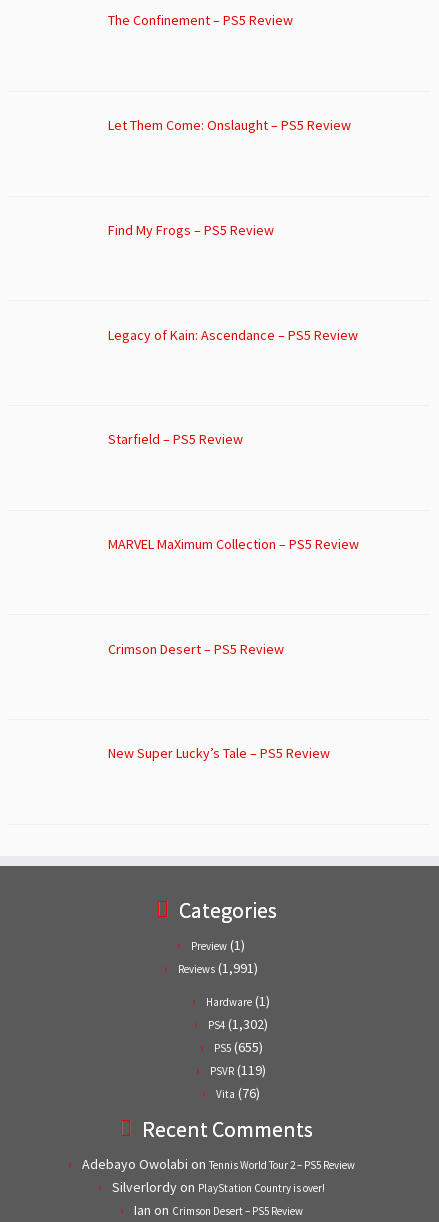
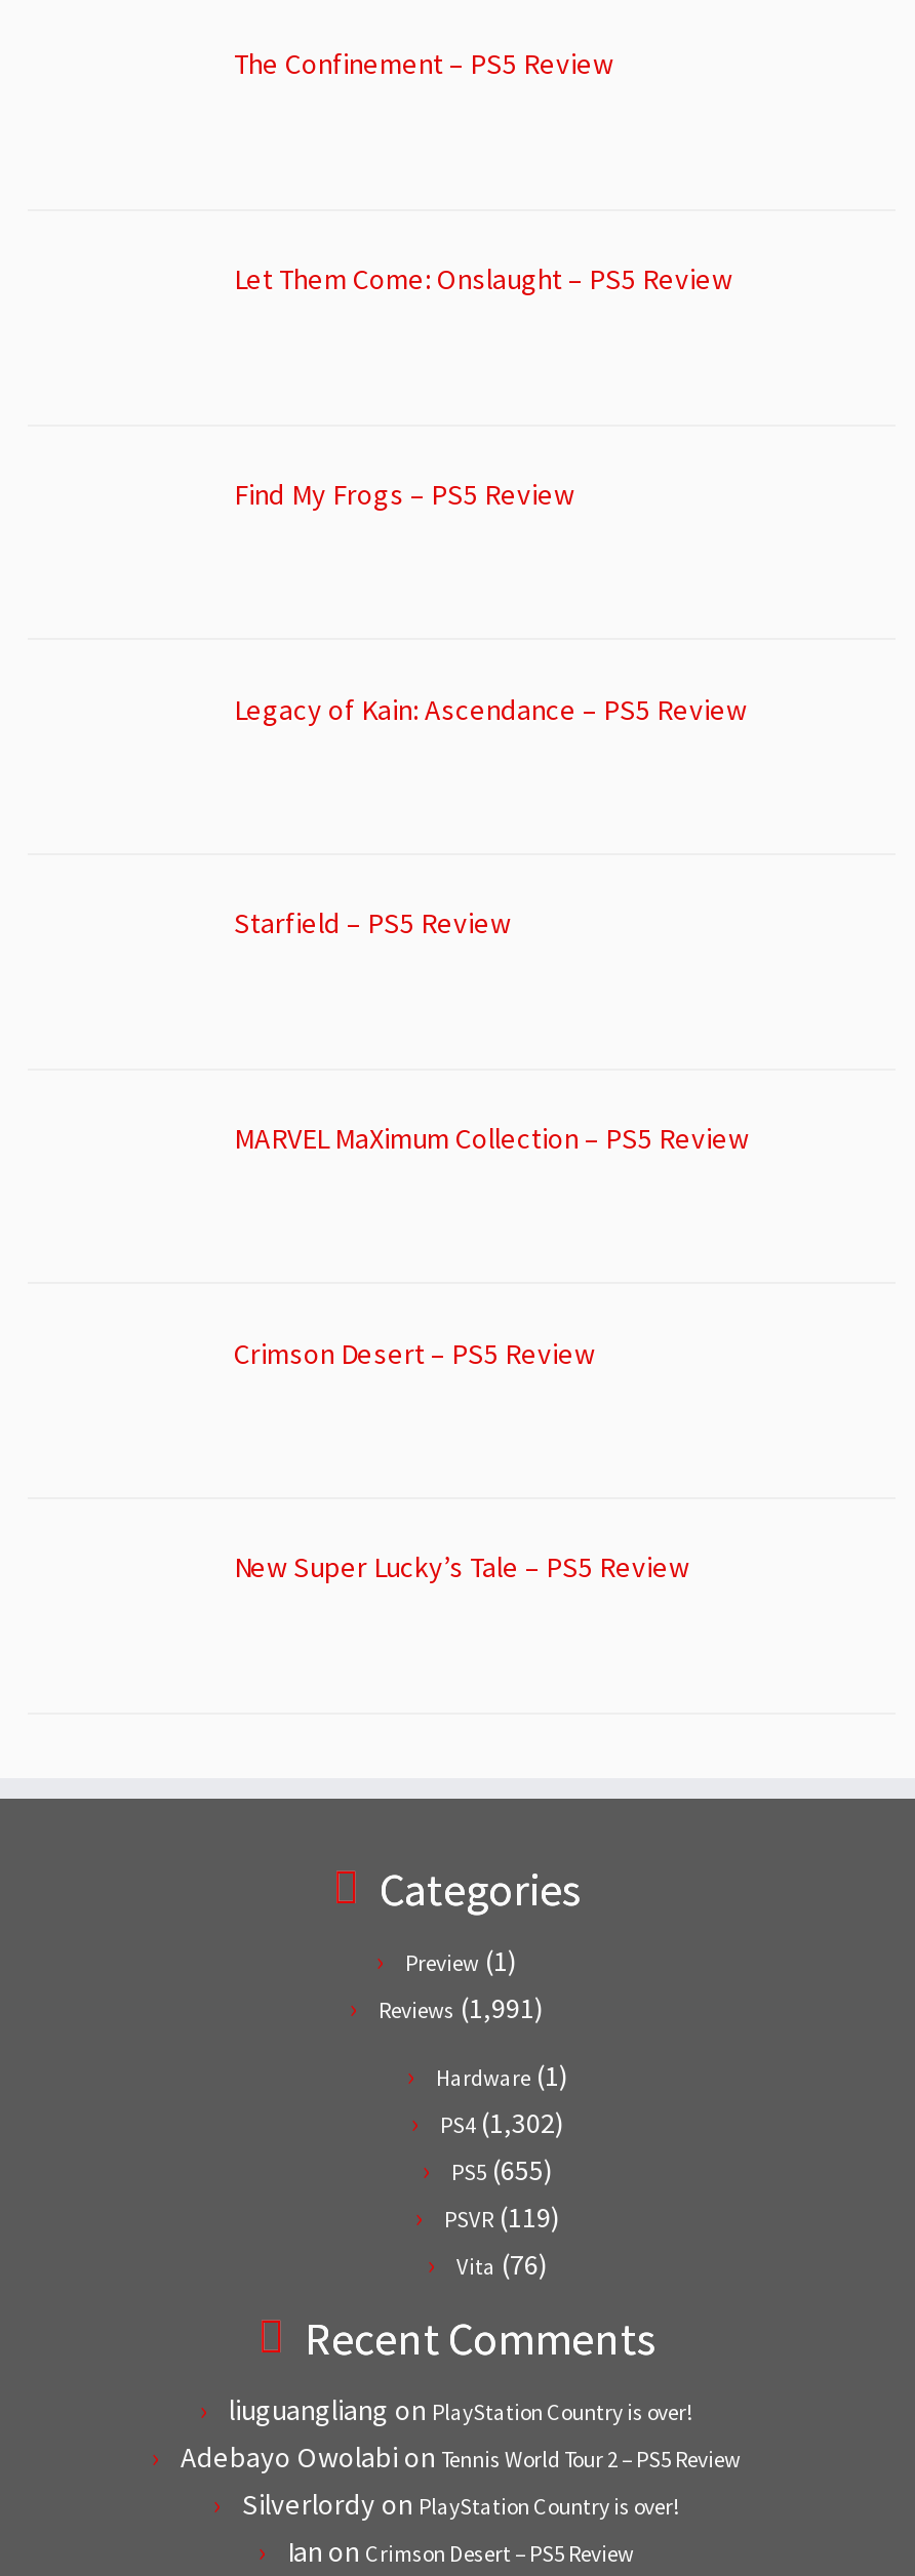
+ liuguangliang on PlayStation Country is over!
